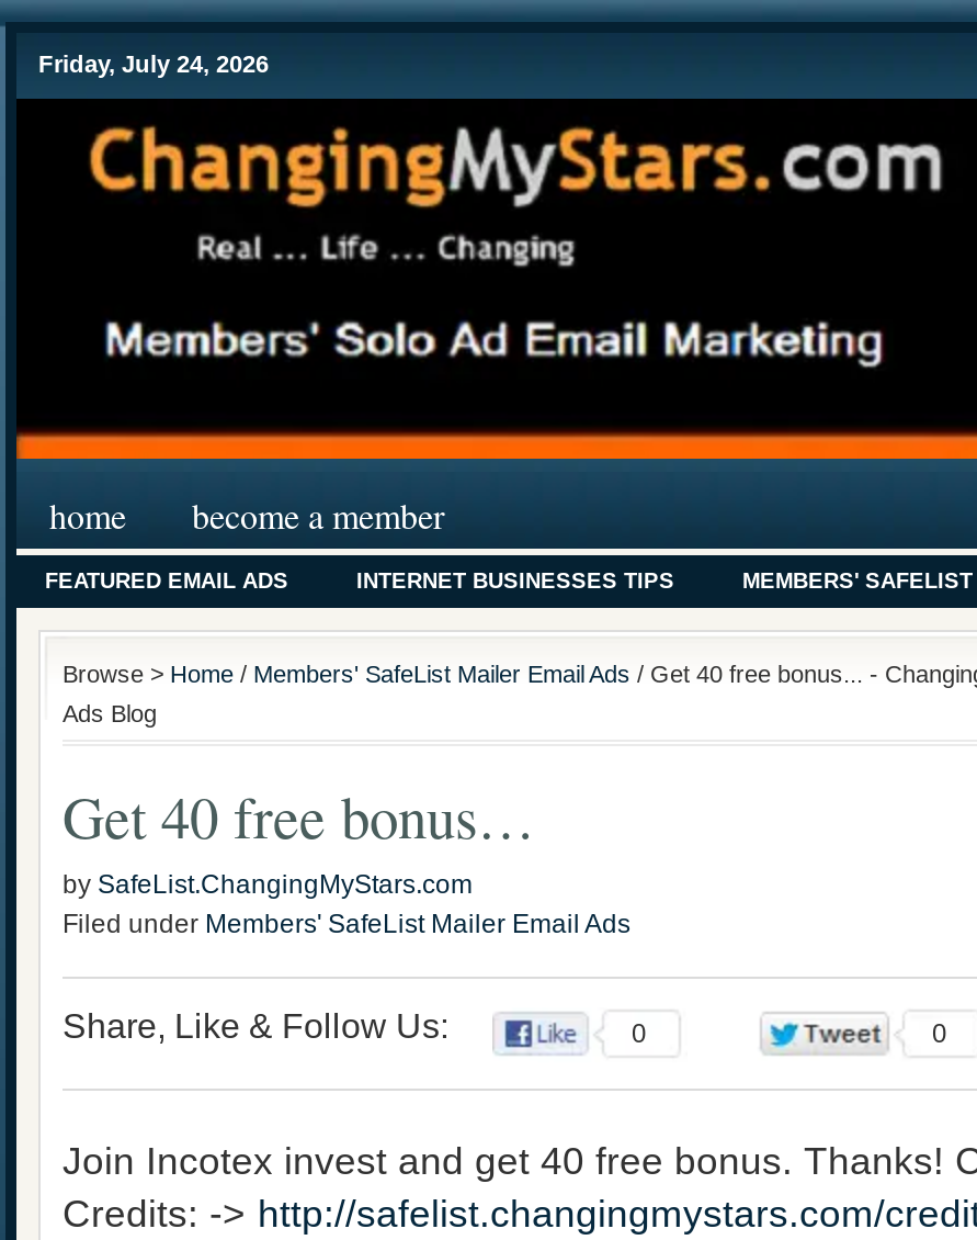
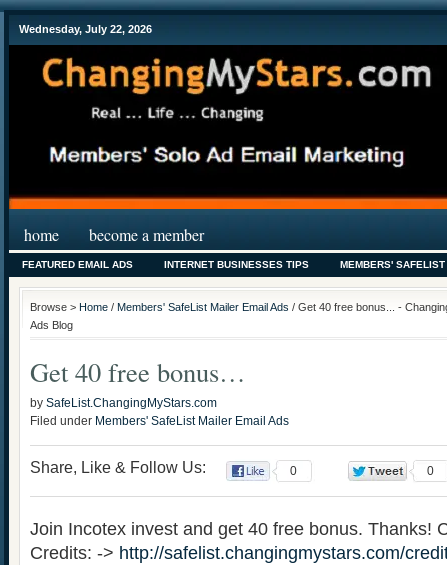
- Friday, July 24, 2026
+ Wednesday, July 22, 2026
